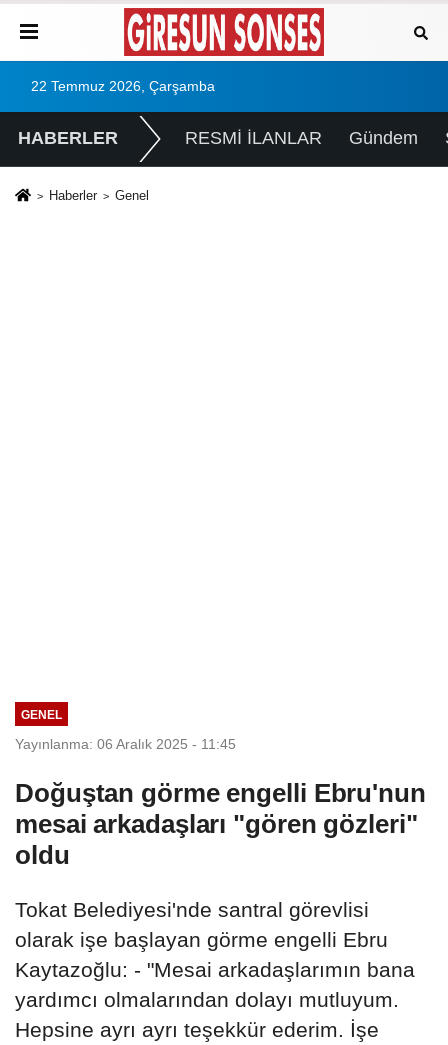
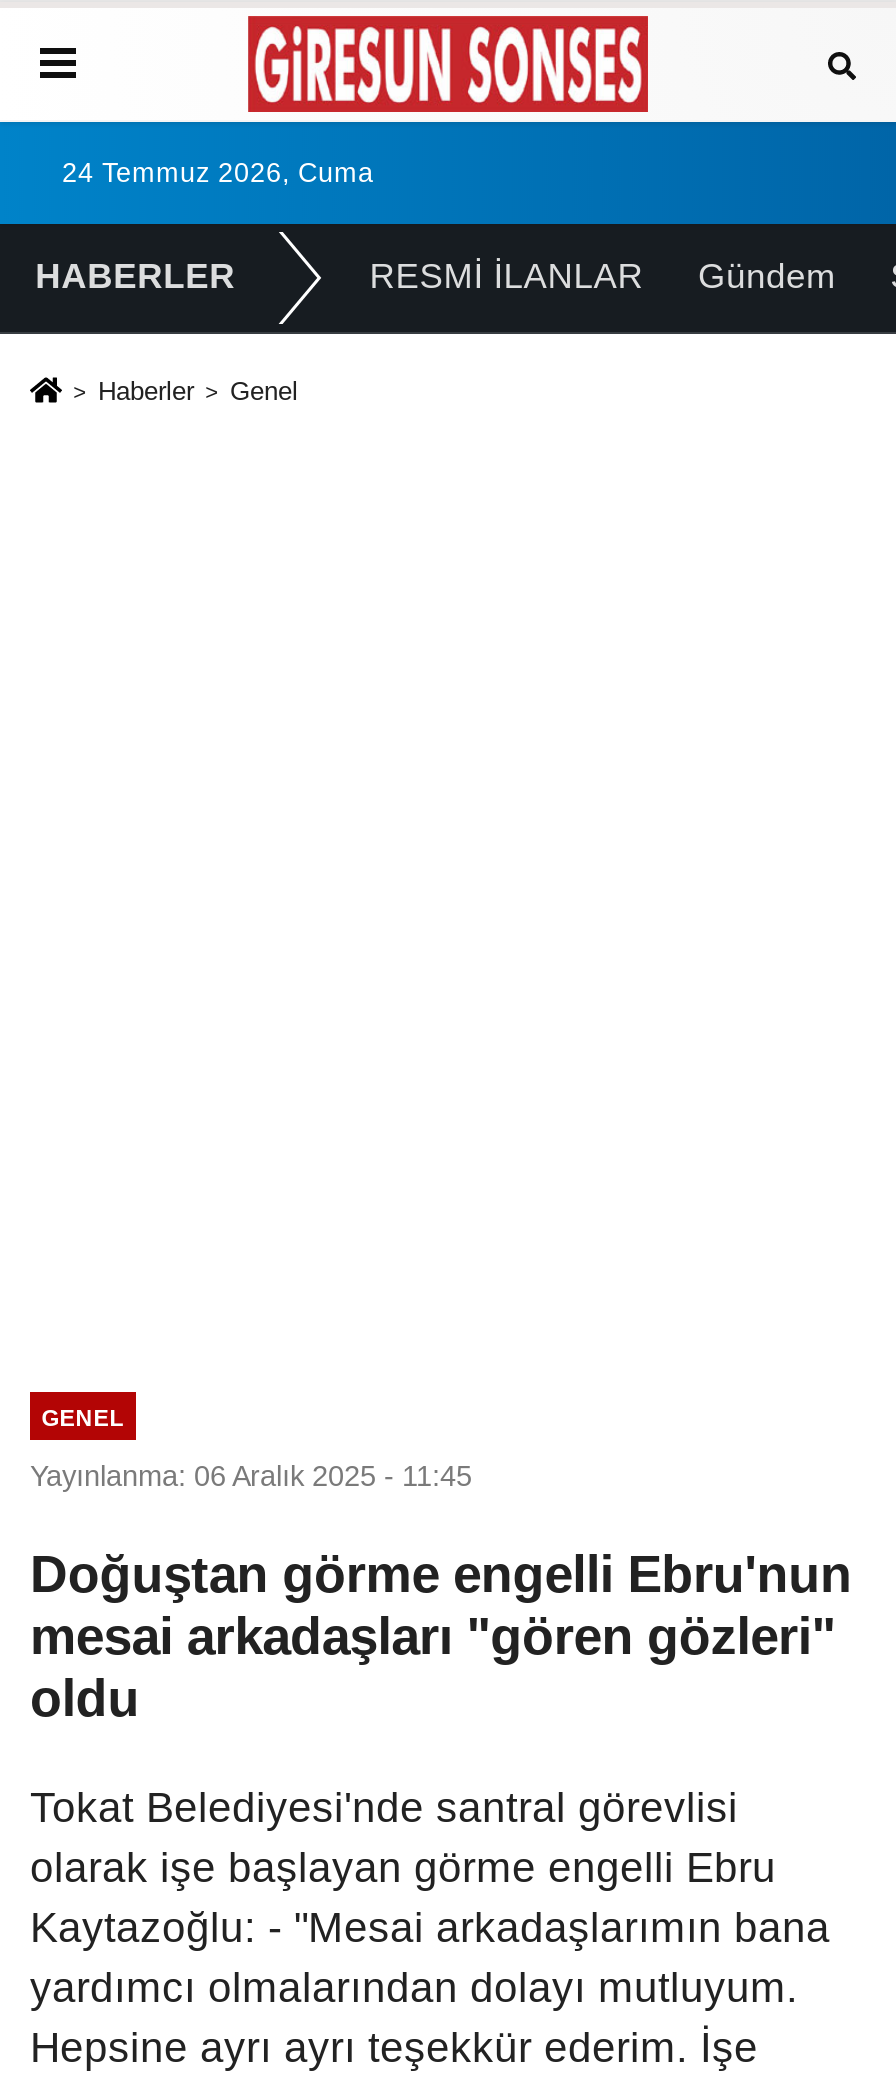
- 22 Temmuz 2026, Çarşamba
+ 24 Temmuz 2026, Cuma
